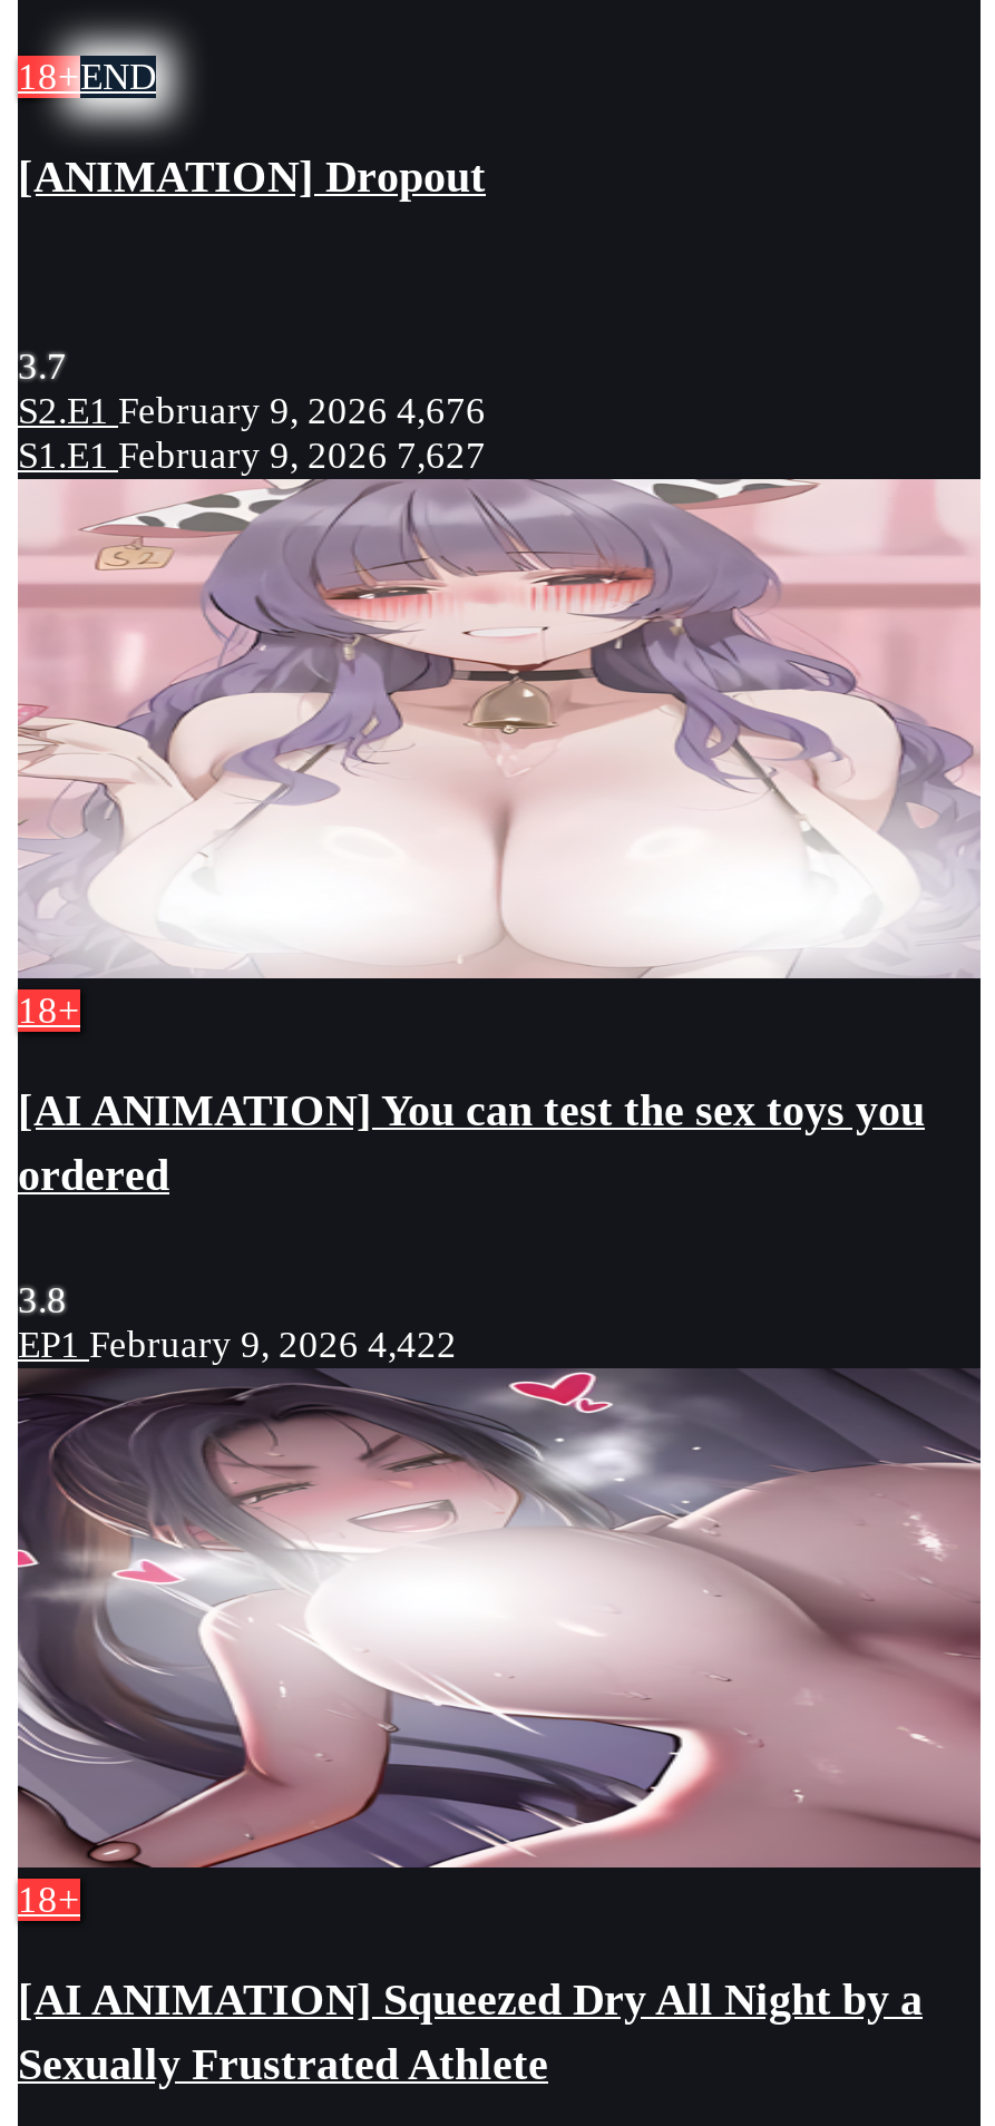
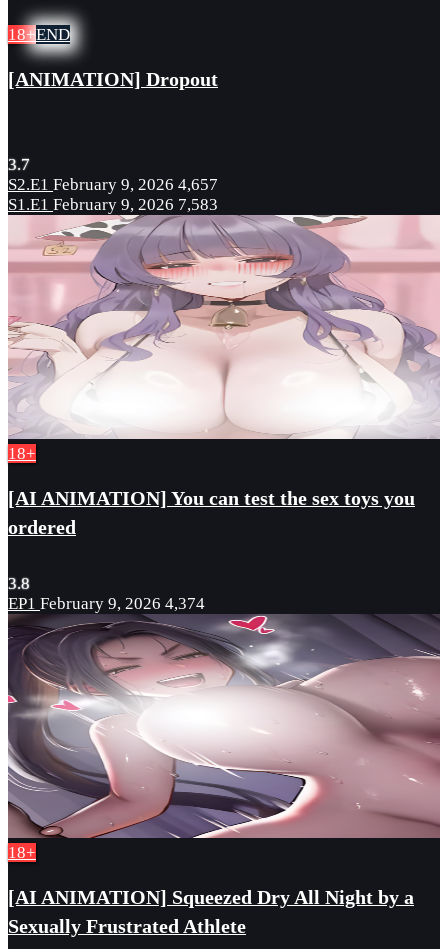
- S2.E1 February 9, 2026 4,676
+ S2.E1 February 9, 2026 4,657

- S1.E1 February 9, 2026 7,627
+ S1.E1 February 9, 2026 7,583

- EP1 February 9, 2026 4,422
+ EP1 February 9, 2026 4,374
